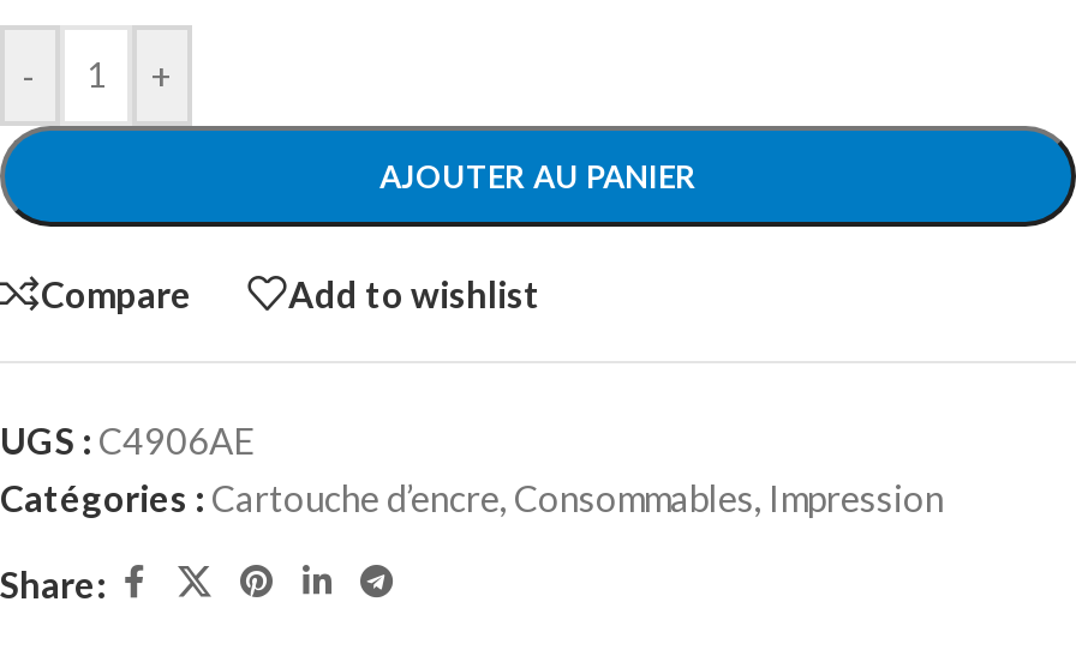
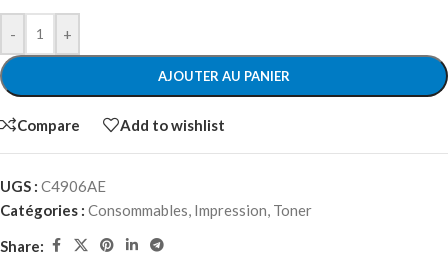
- Catégories : Cartouche d’encre, Consommables, Impression
+ Catégories : Consommables, Impression, Toner
